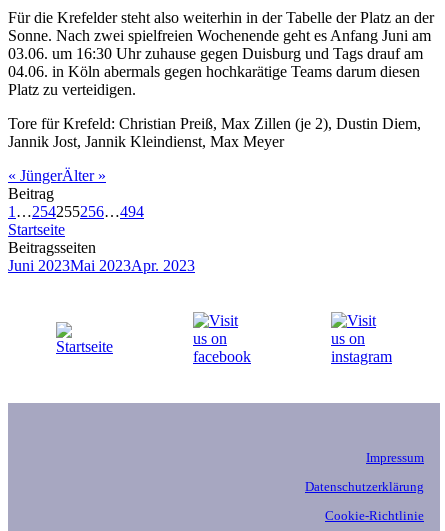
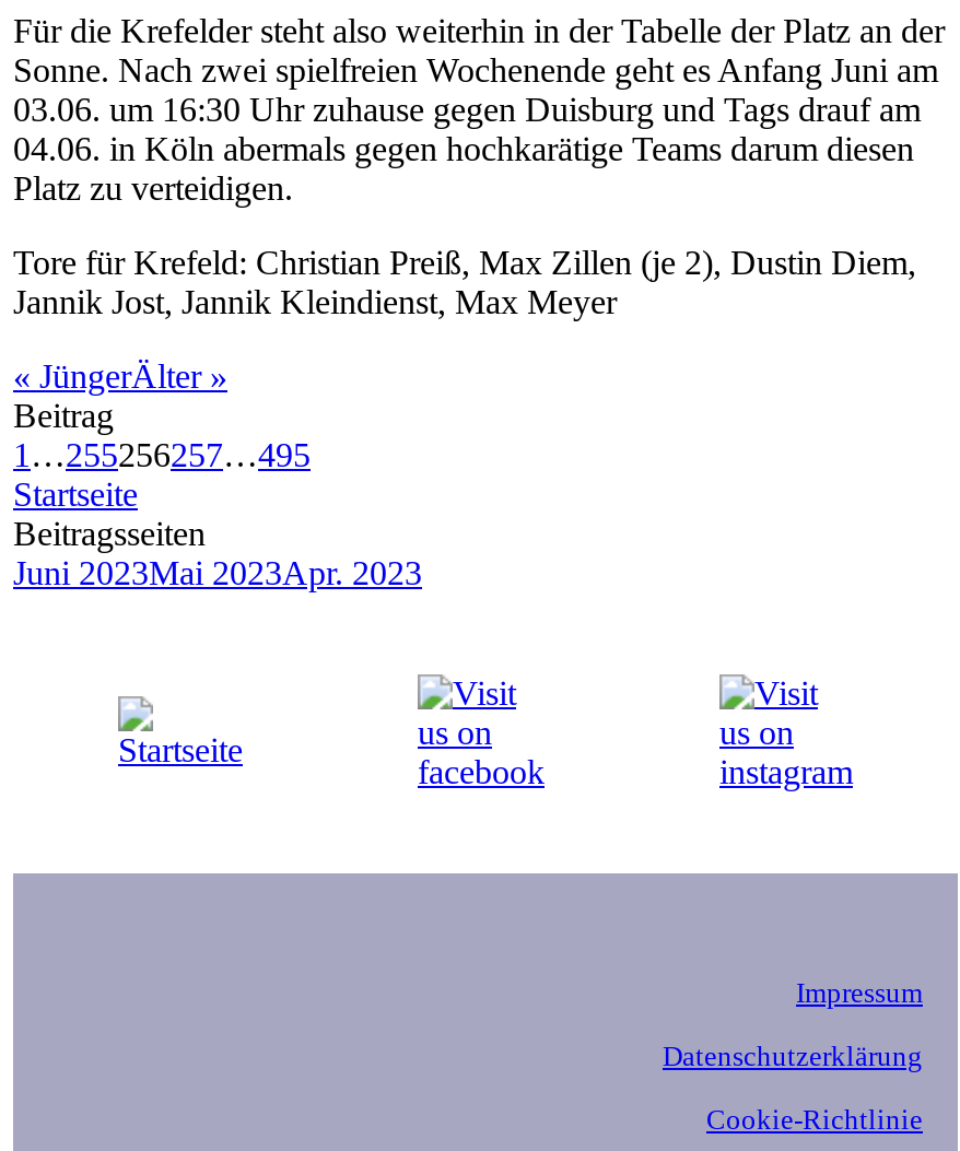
- 1 … 254255256 … 494
+ 1 … 255256257 … 495
